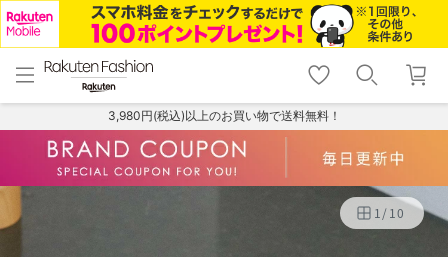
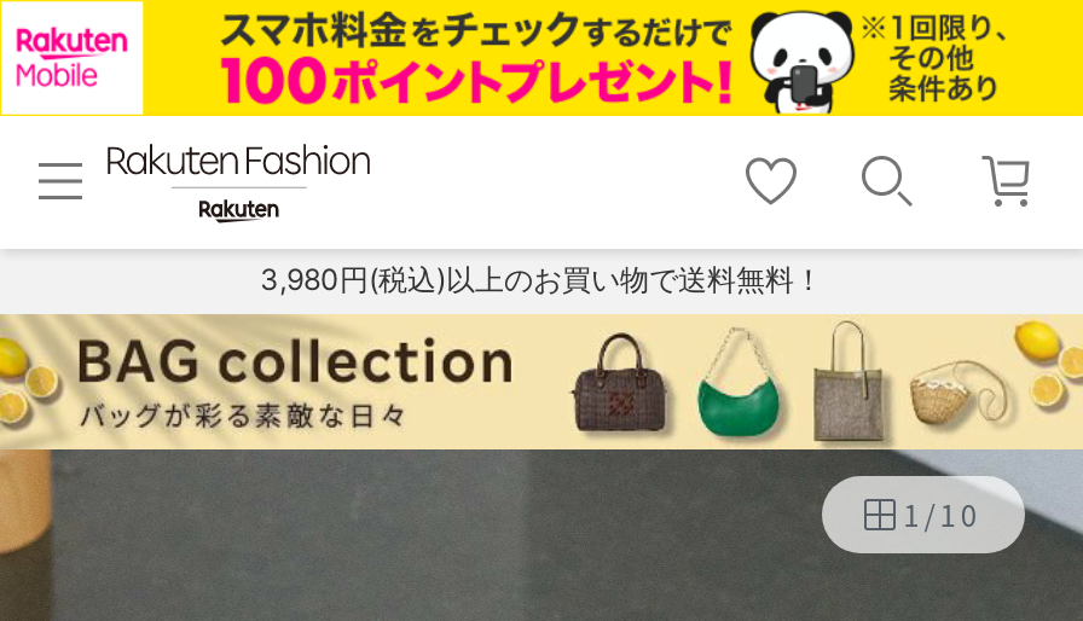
- [image]
+ [image]
